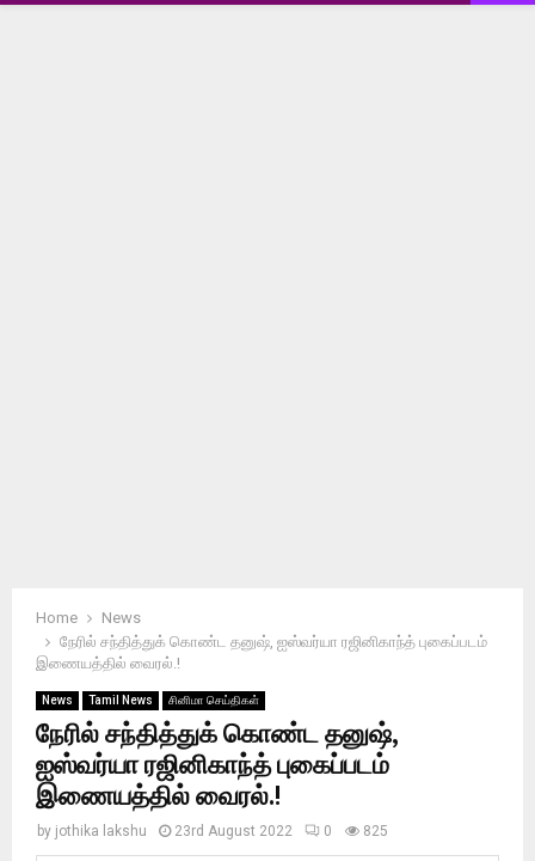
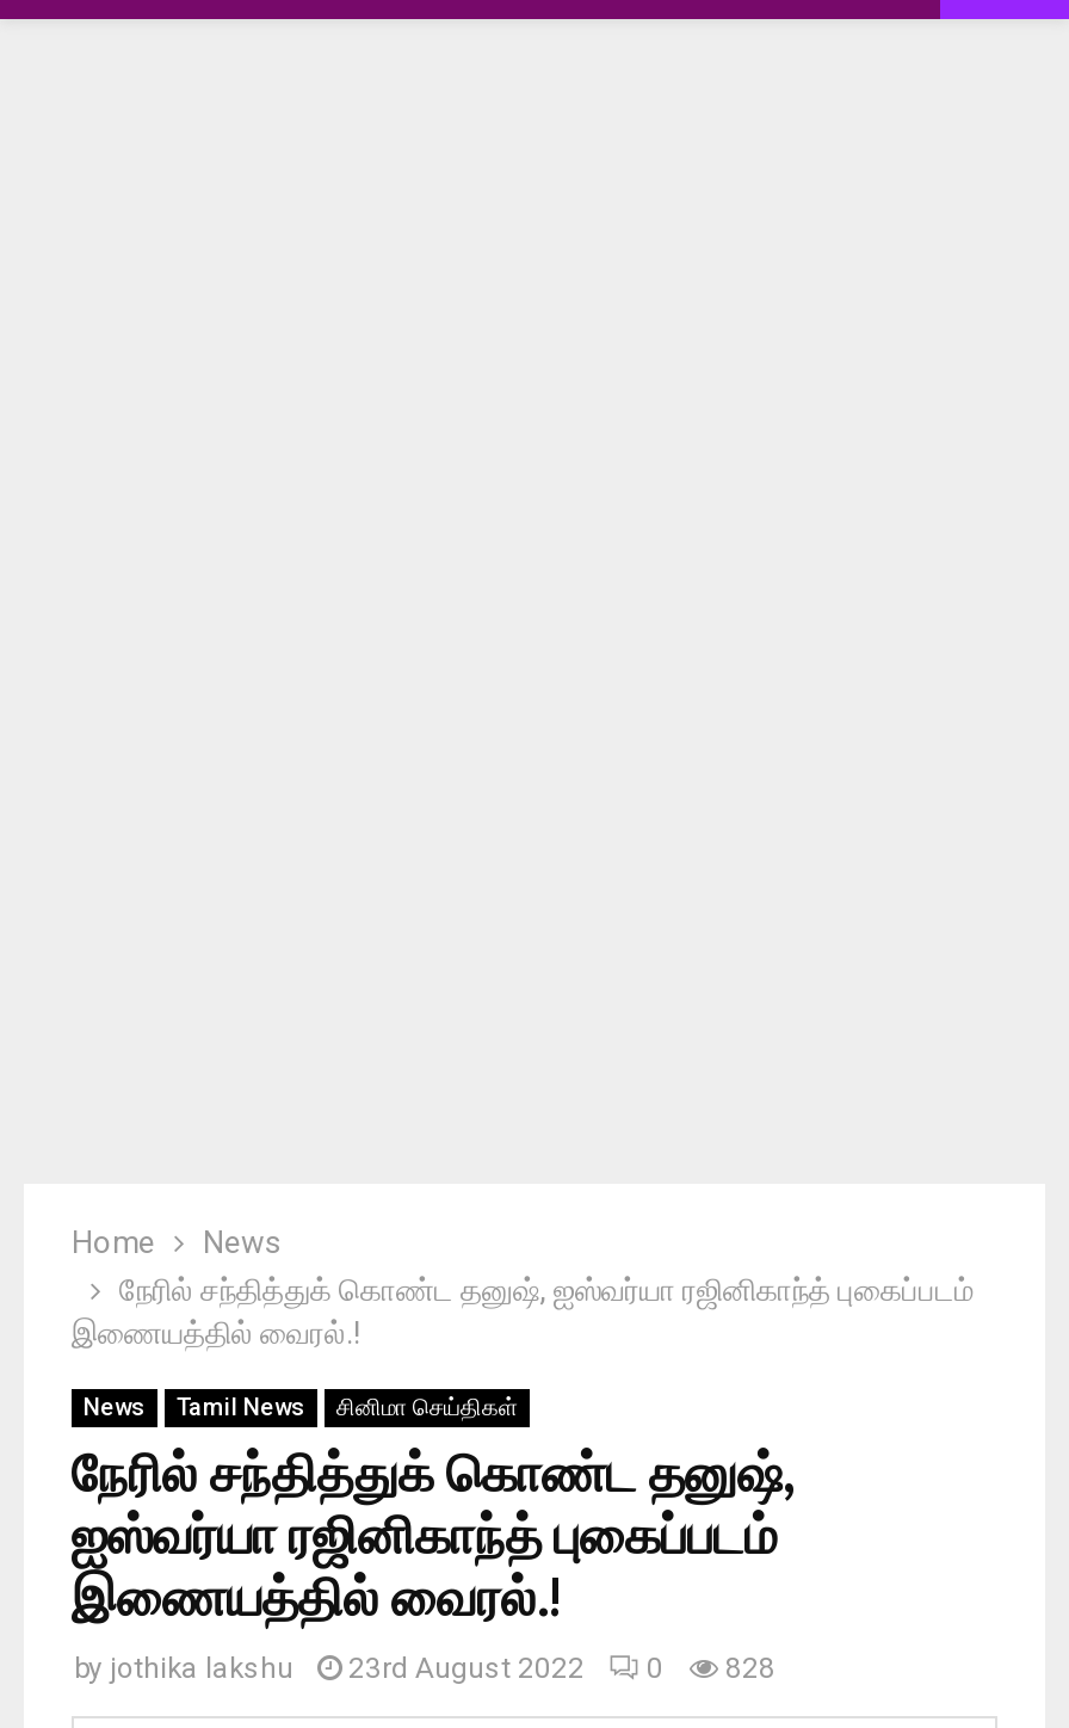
- by jothika lakshu 23rd August 2022 0 825
+ by jothika lakshu 23rd August 2022 0 828
